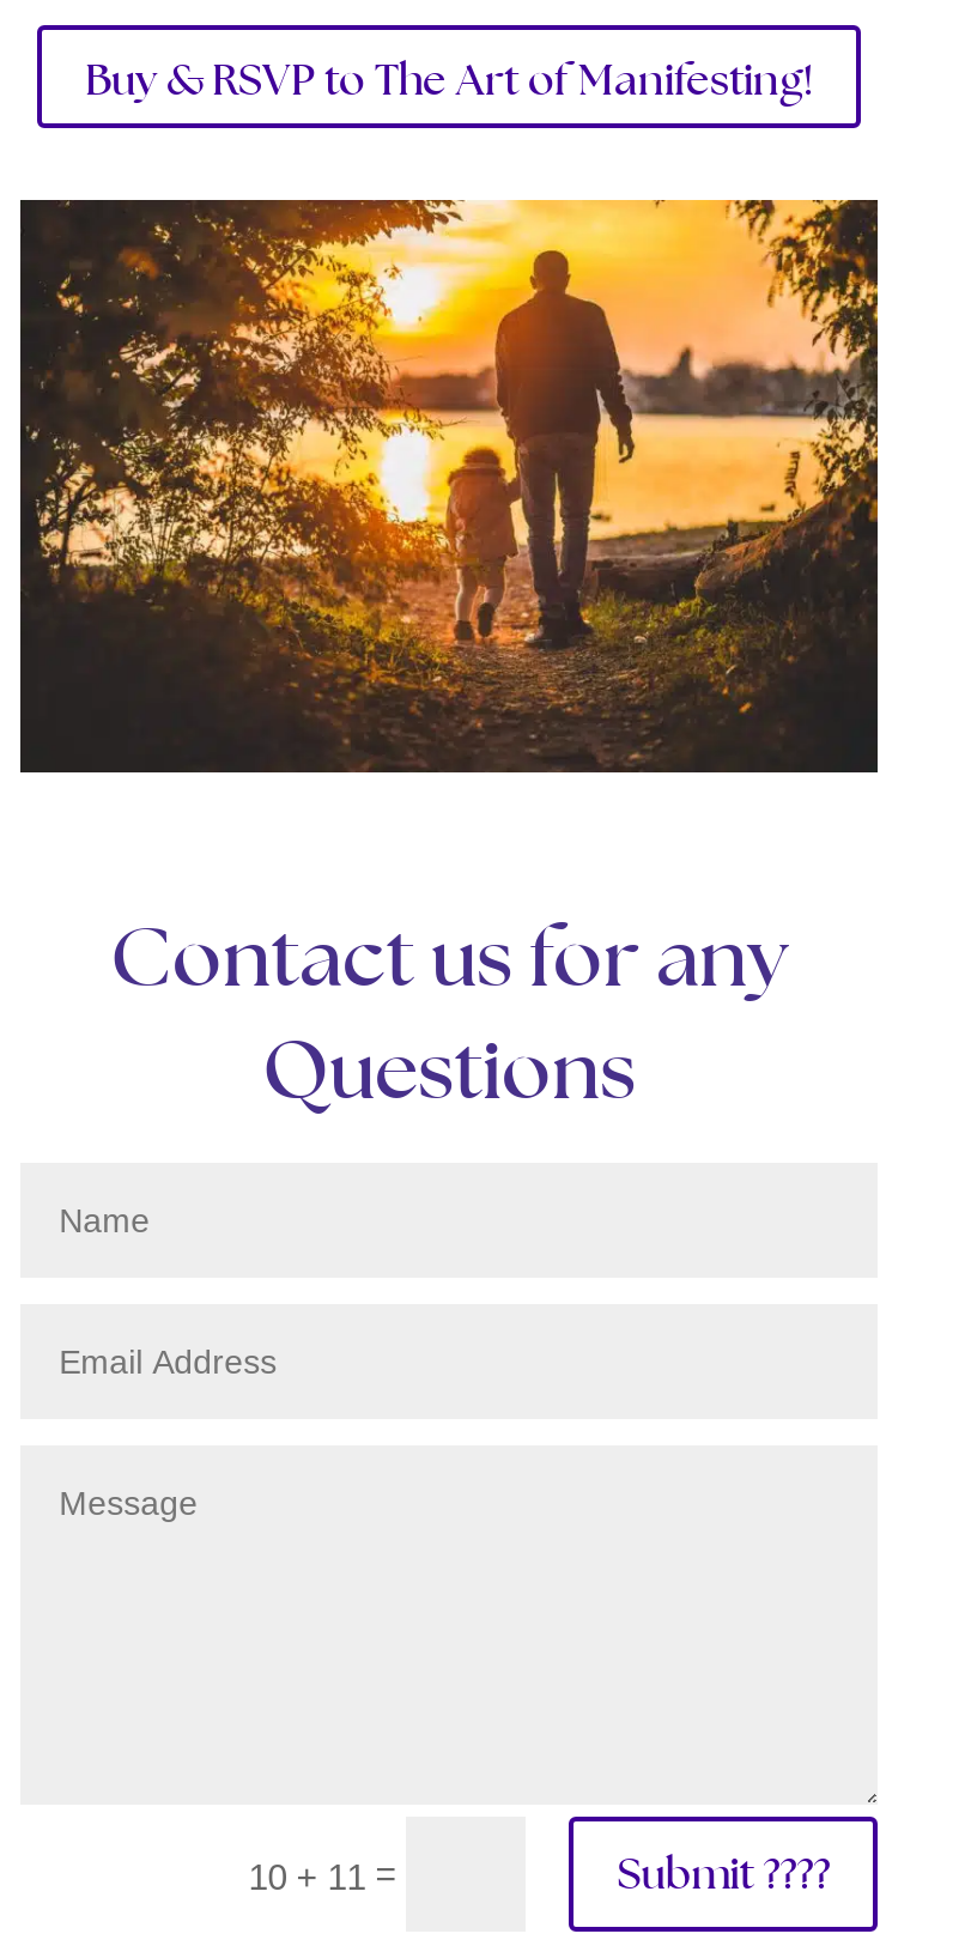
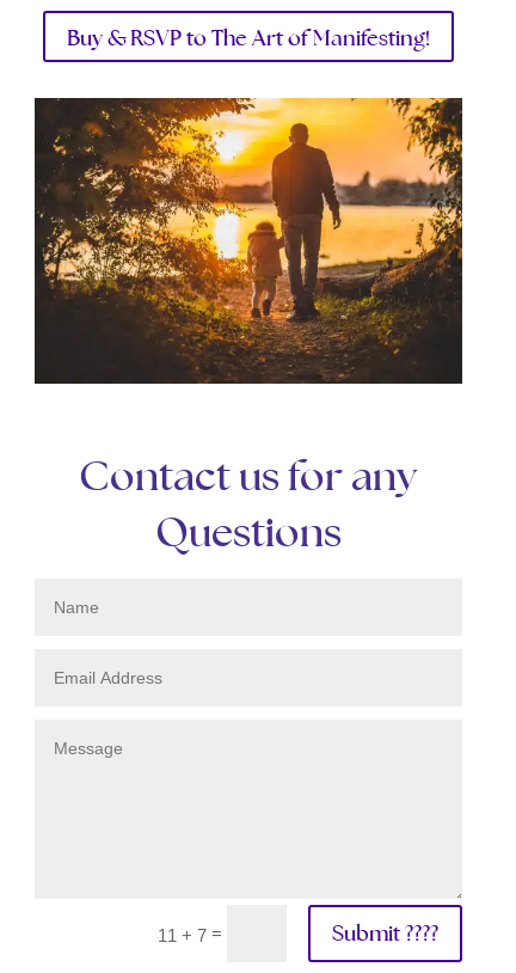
- 10 + 11 =
+ 11 + 7 =
